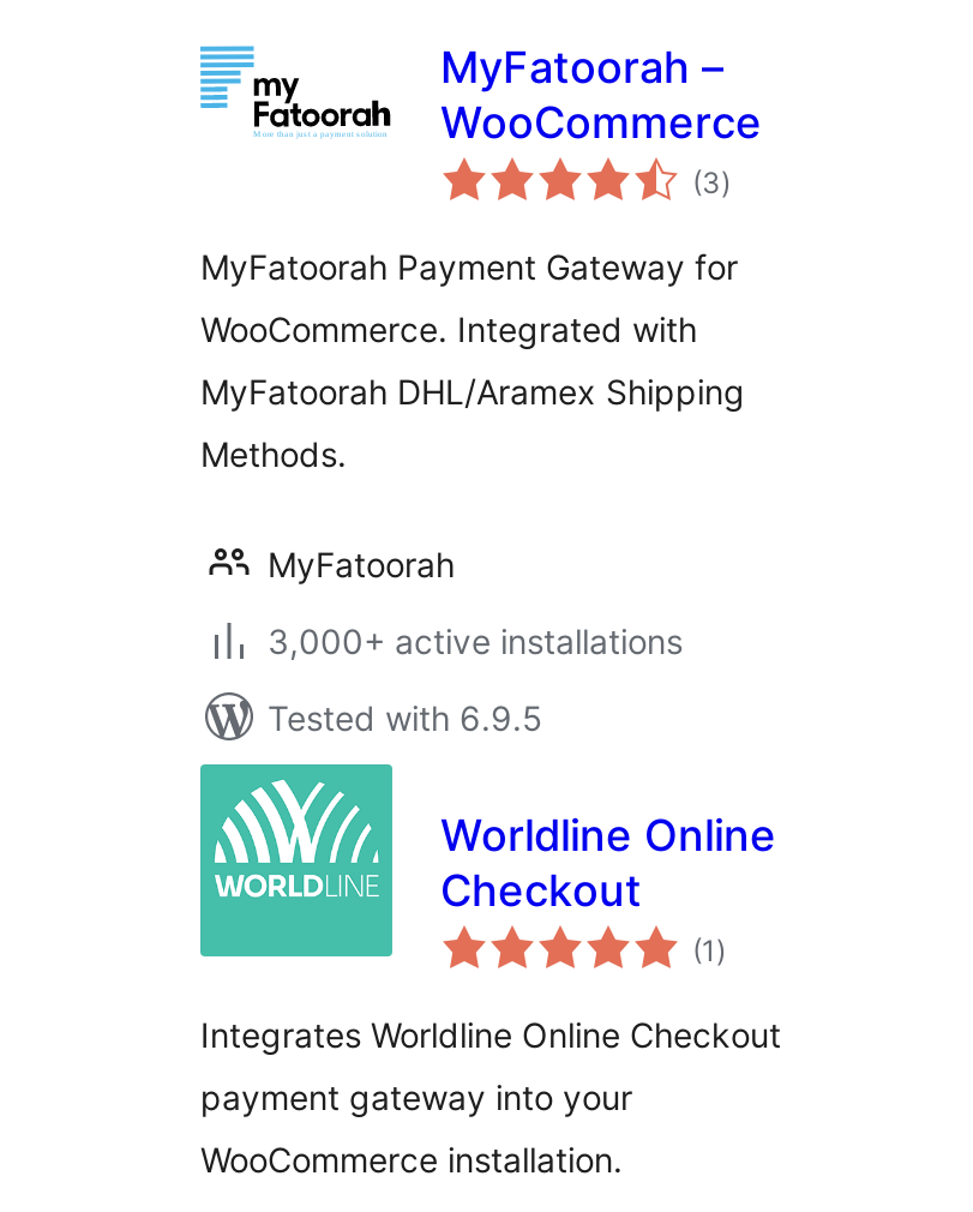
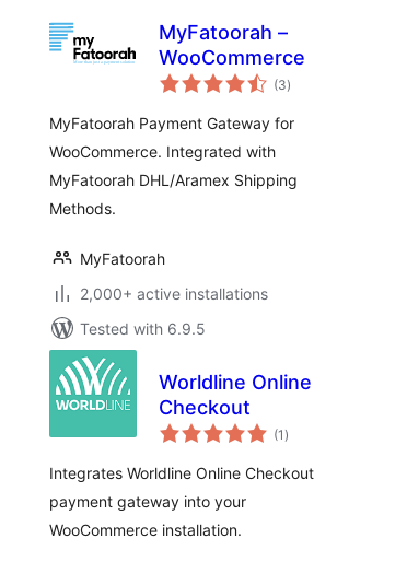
- 3,000+ active installations
+ 2,000+ active installations
